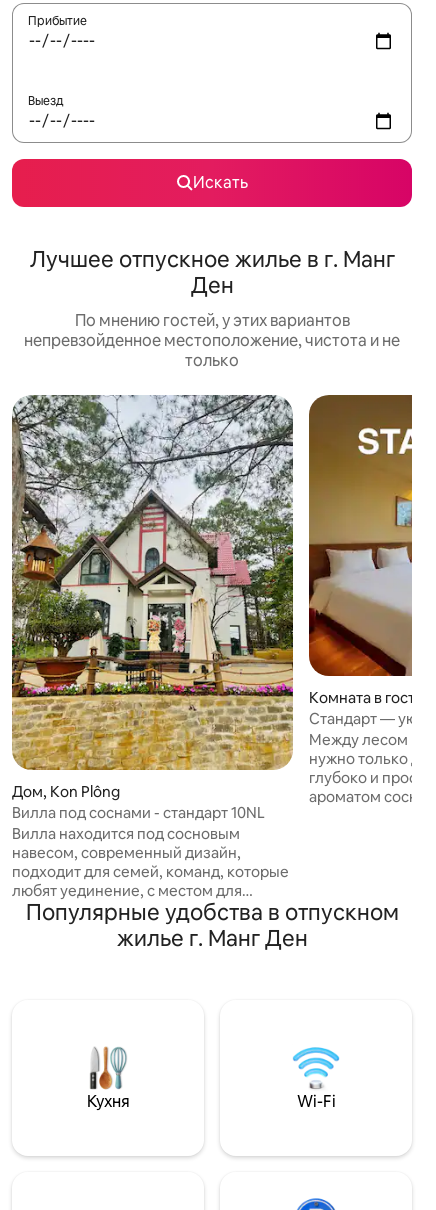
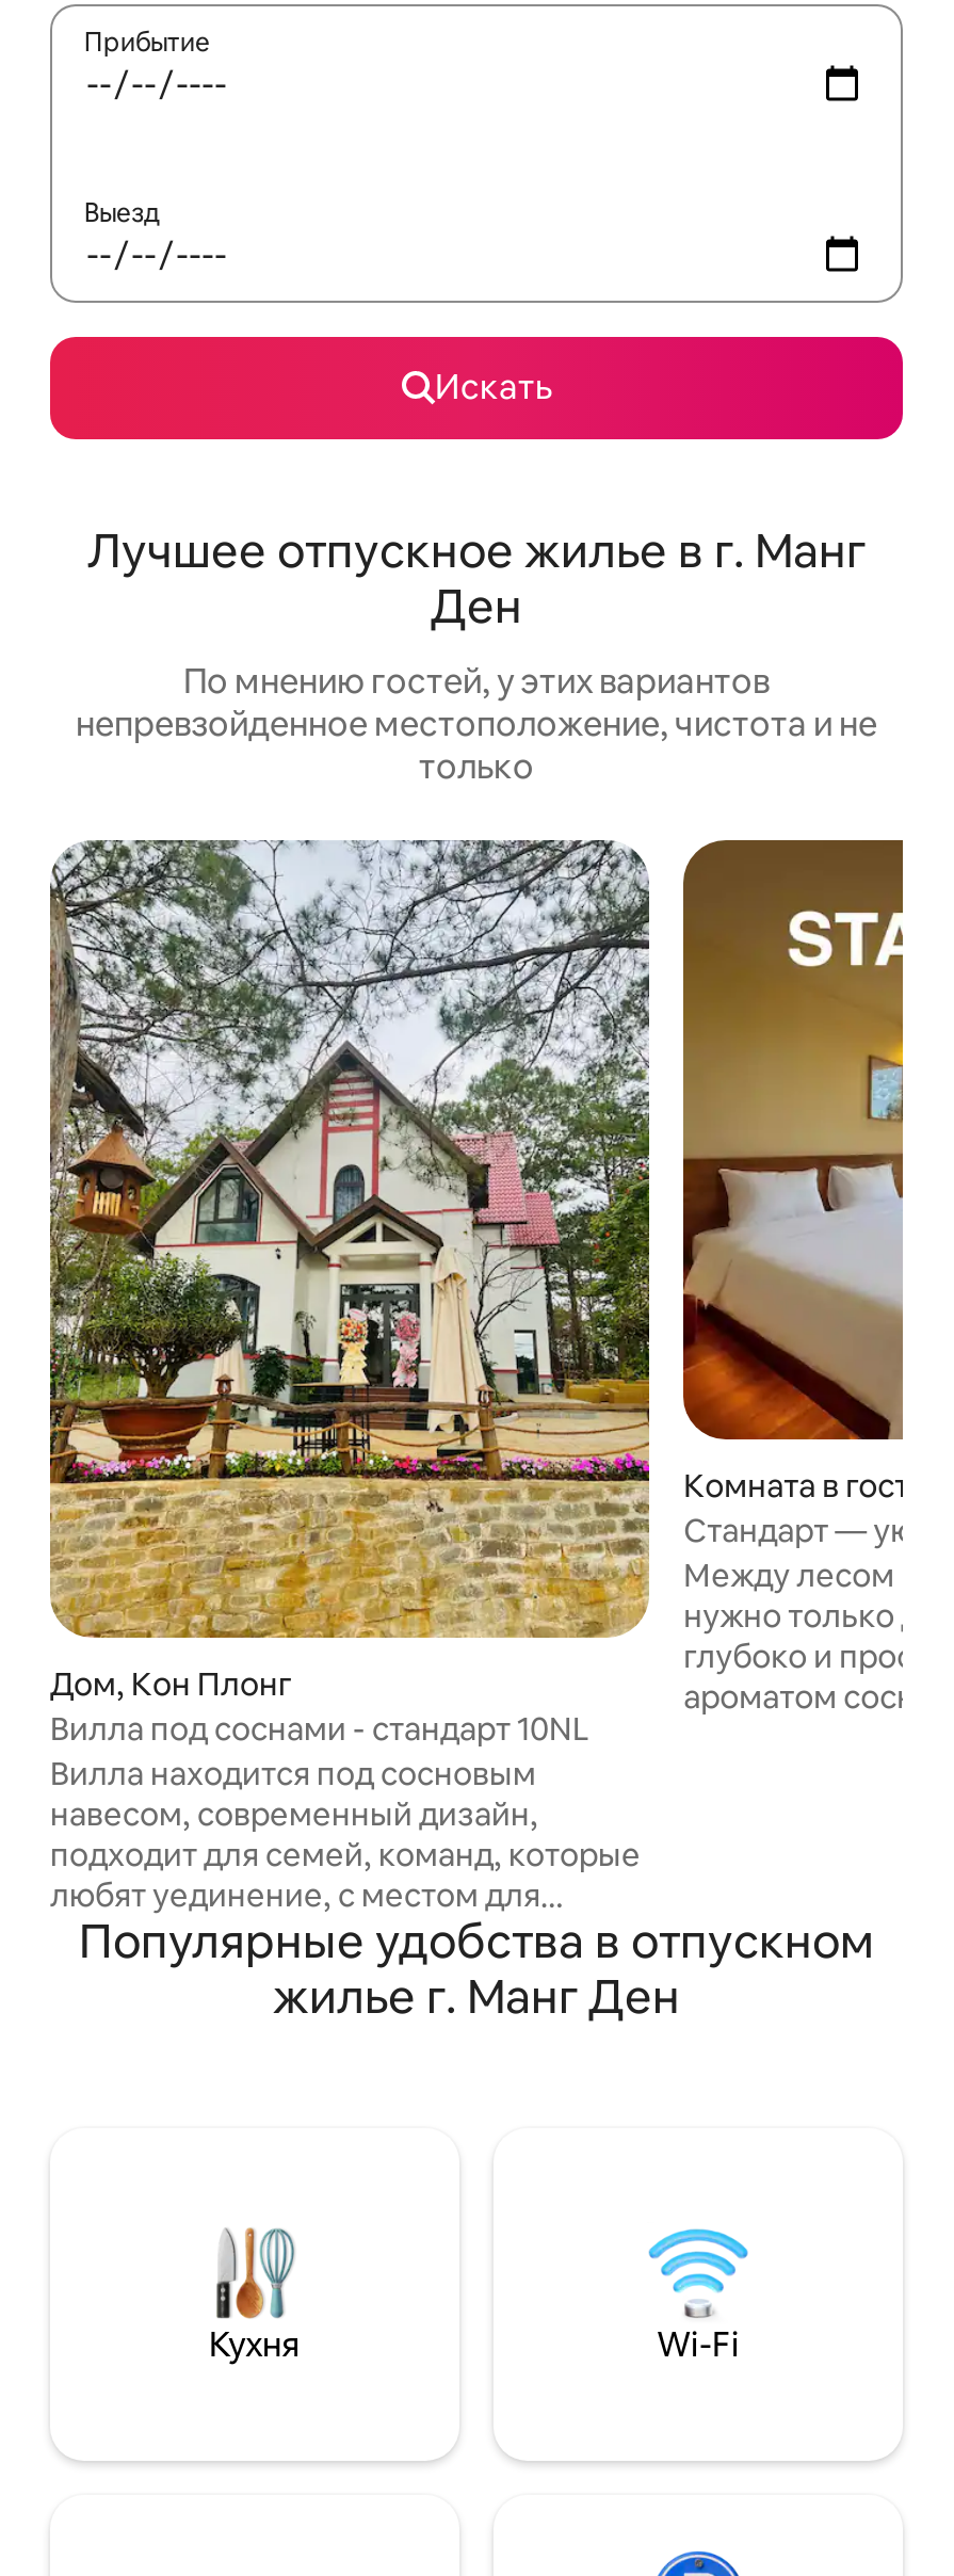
- Дом, Kon Plông
+ Дом, Кон Плонг
